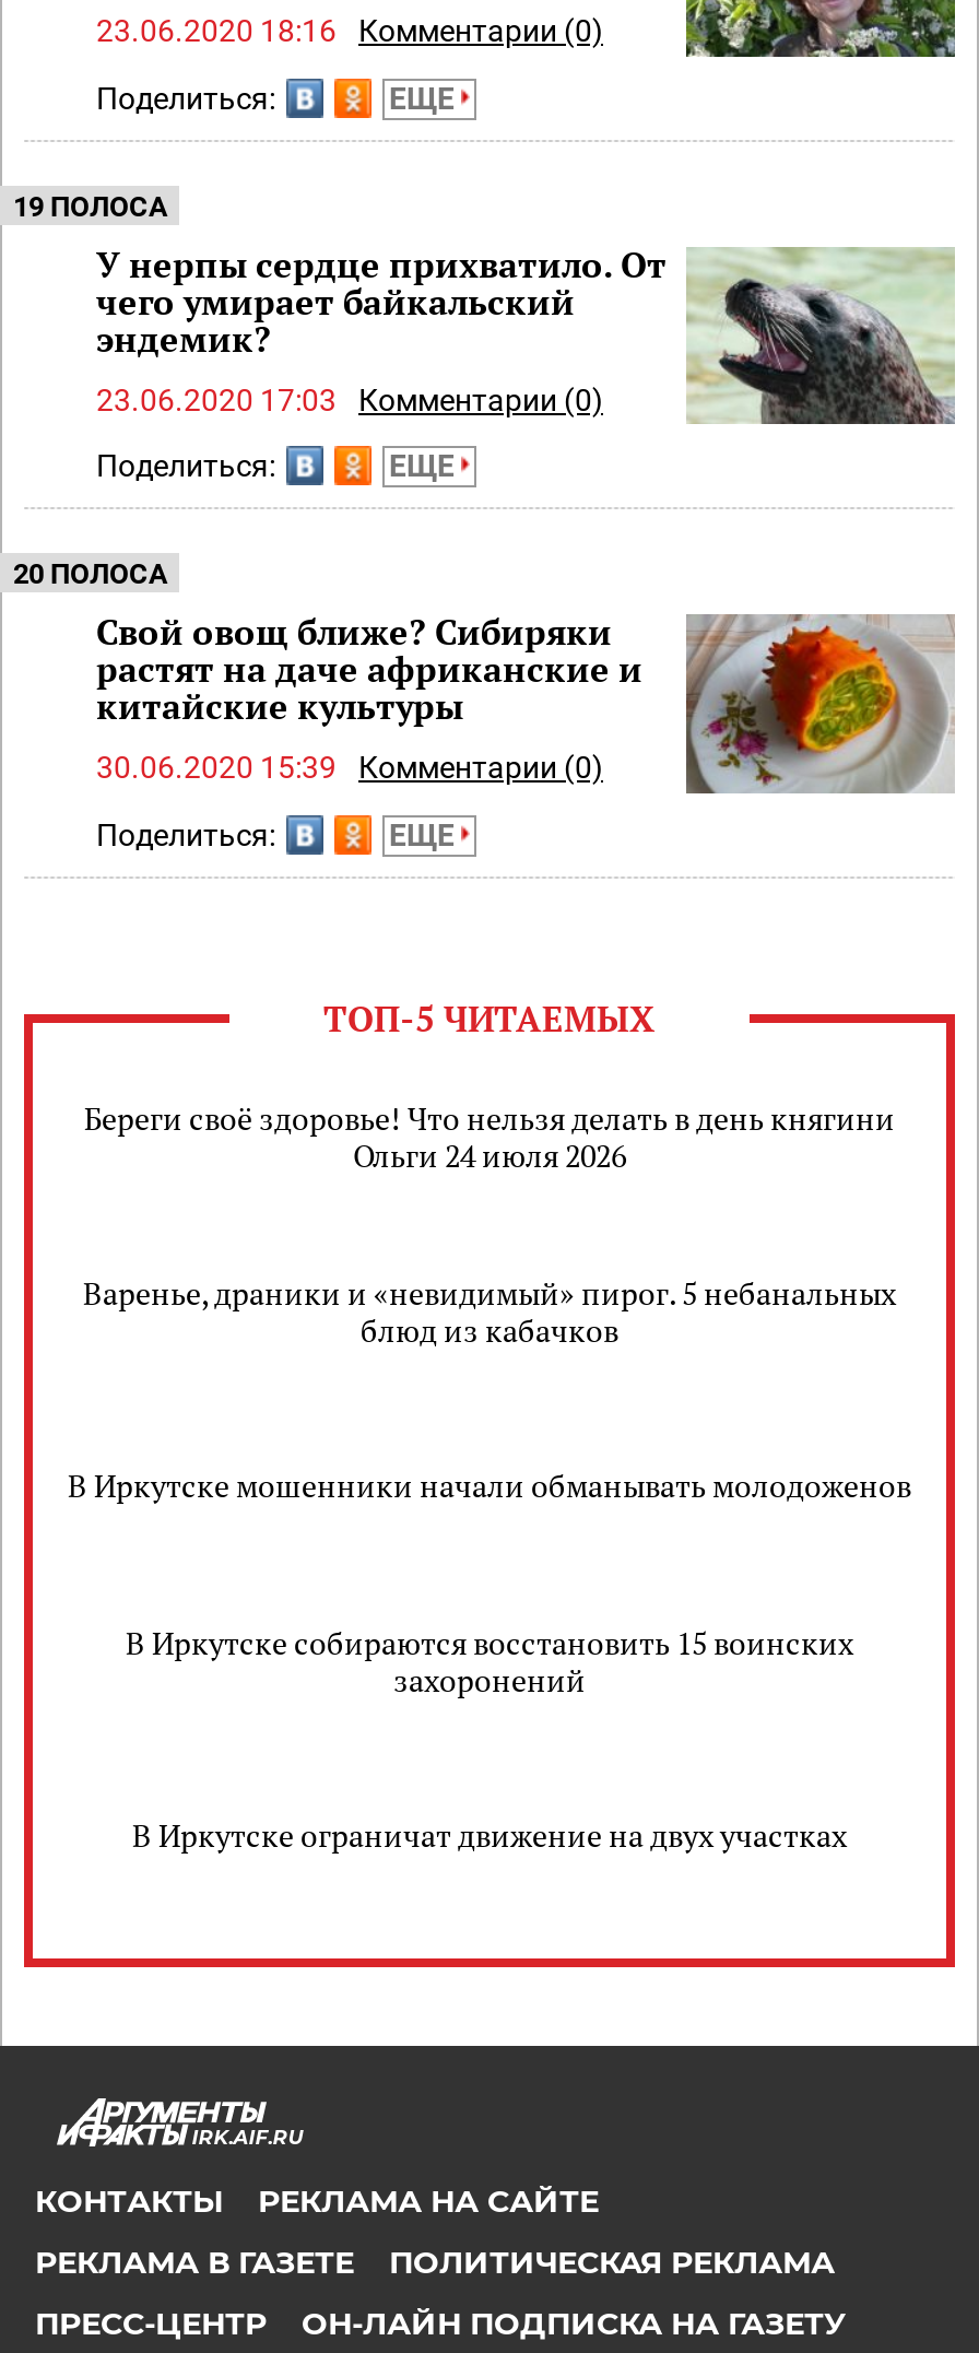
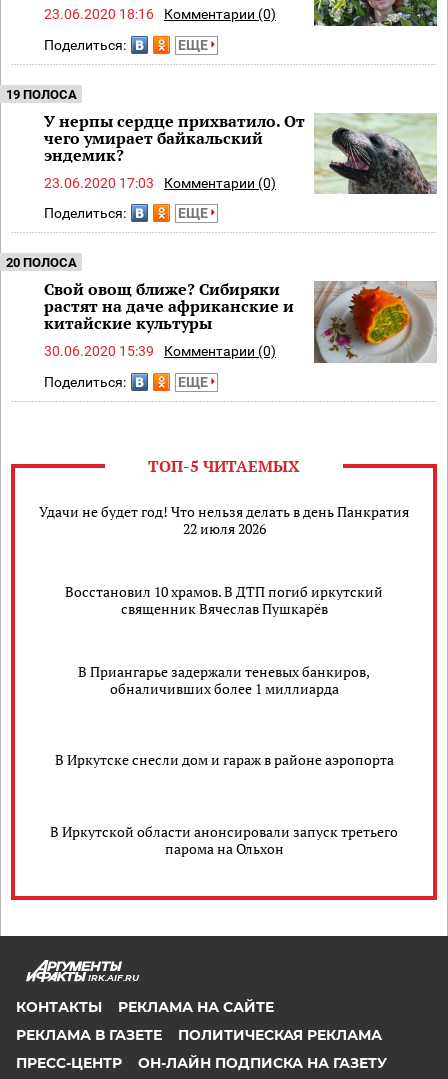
- Береги своё здоровье! Что нельзя делать в день княгини
- Ольги 24 июля 2026
+ Удачи не будет год! Что нельзя делать в день Панкратия
+ 22 июля 2026

- Варенье, драники и «невидимый» пирог. 5 небанальных
- блюд из кабачков
+ Восстановил 10 храмов. В ДТП погиб иркутский
+ священник Вячеслав Пушкарёв

- В Иркутске мошенники начали обманывать молодоженов
+ В Приангарье задержали теневых банкиров,
+ обналичивших более 1 миллиарда

- В Иркутске собираются восстановить 15 воинских
- захоронений
+ В Иркутске снесли дом и гараж в районе аэропорта

- В Иркутске ограничат движение на двух участках
+ В Иркутской области анонсировали запуск третьего
+ парома на Ольхон
